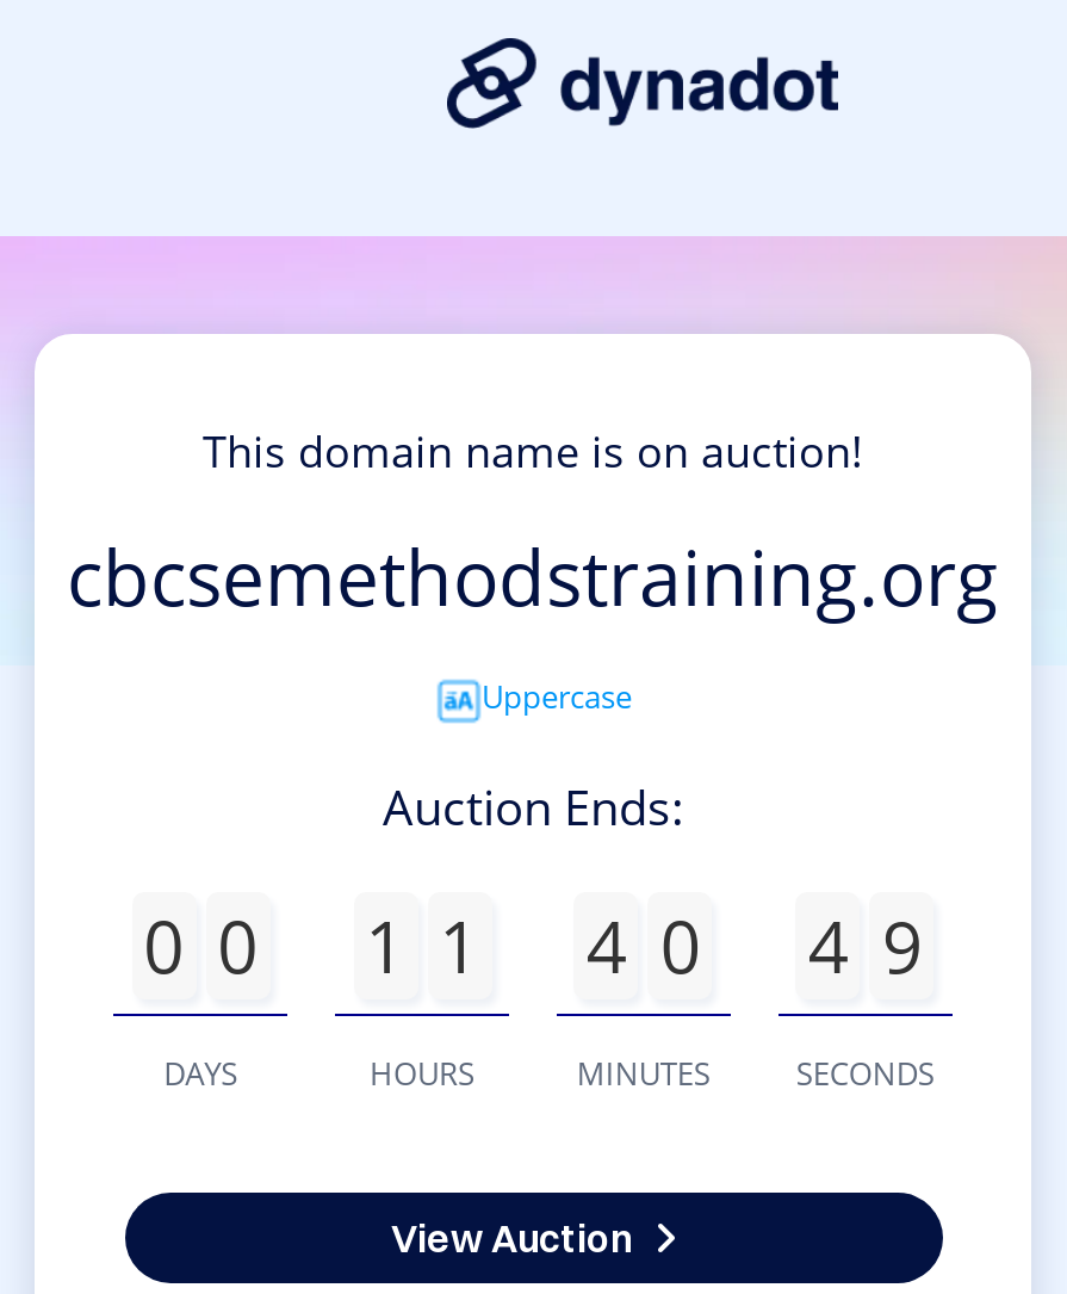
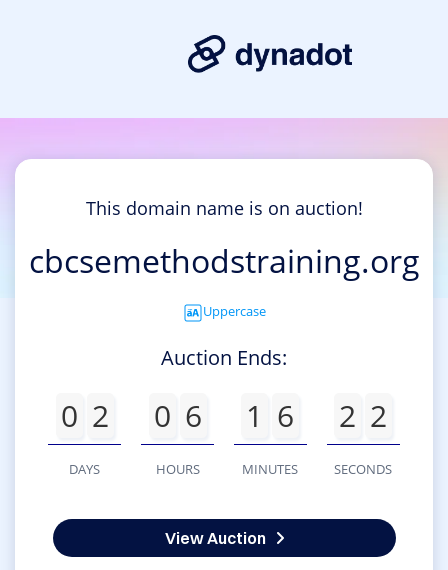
- 0 0
+ 0 2

- 1 1
+ 0 6

- 4 0
+ 1 6

- 4 9
+ 2 2
